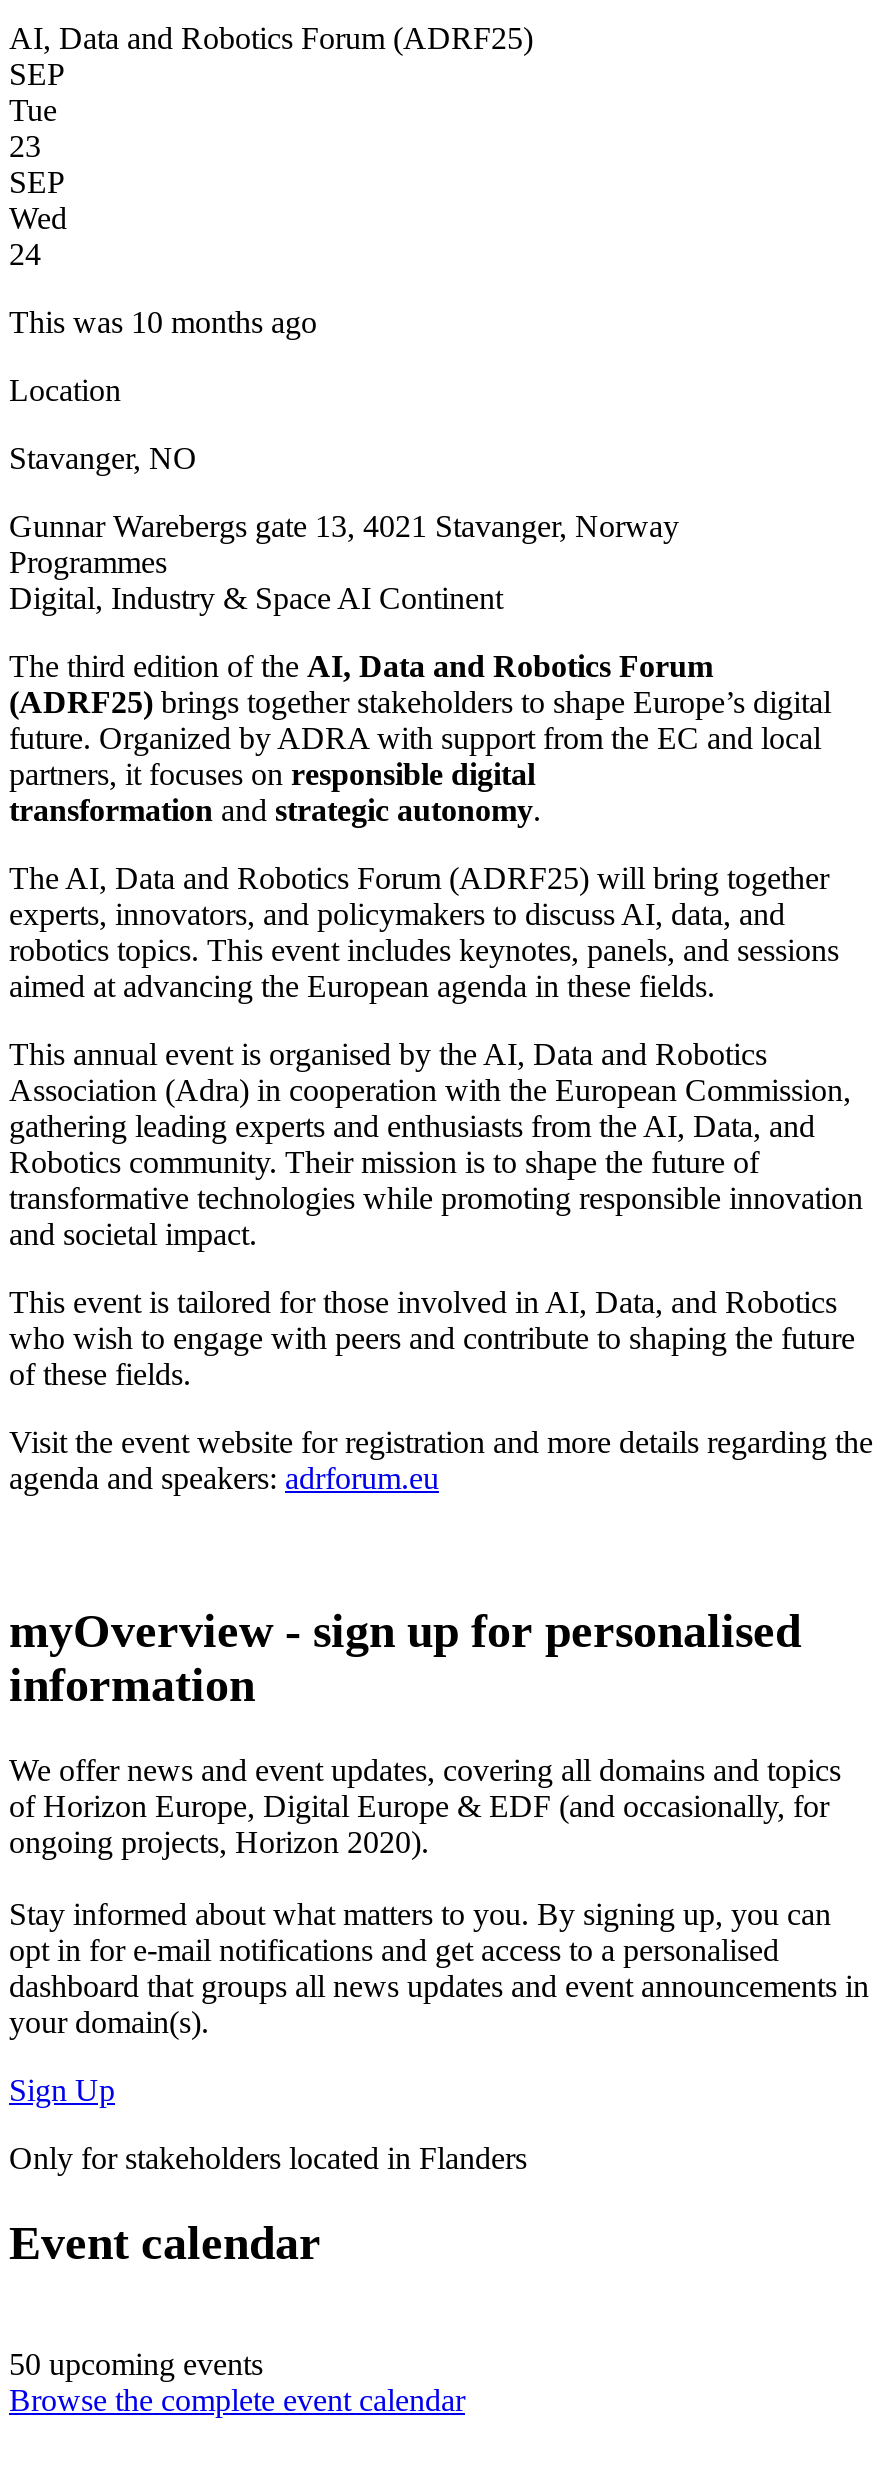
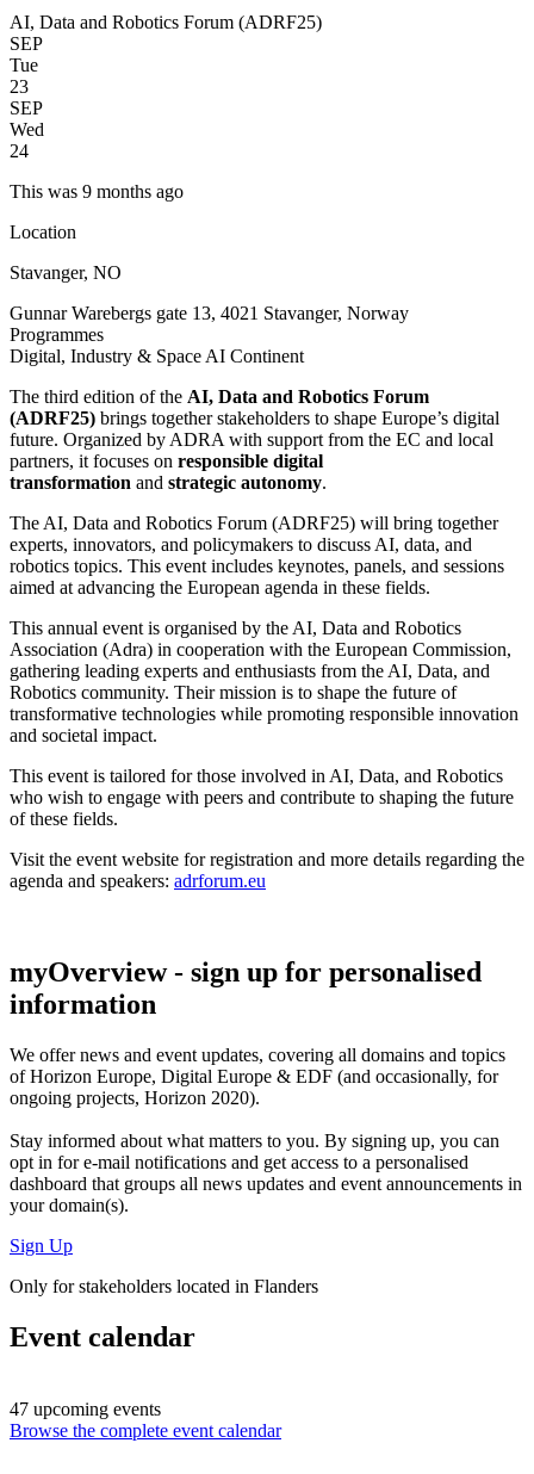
- This was 10 months ago
+ This was 9 months ago

- 50 upcoming events
+ 47 upcoming events
